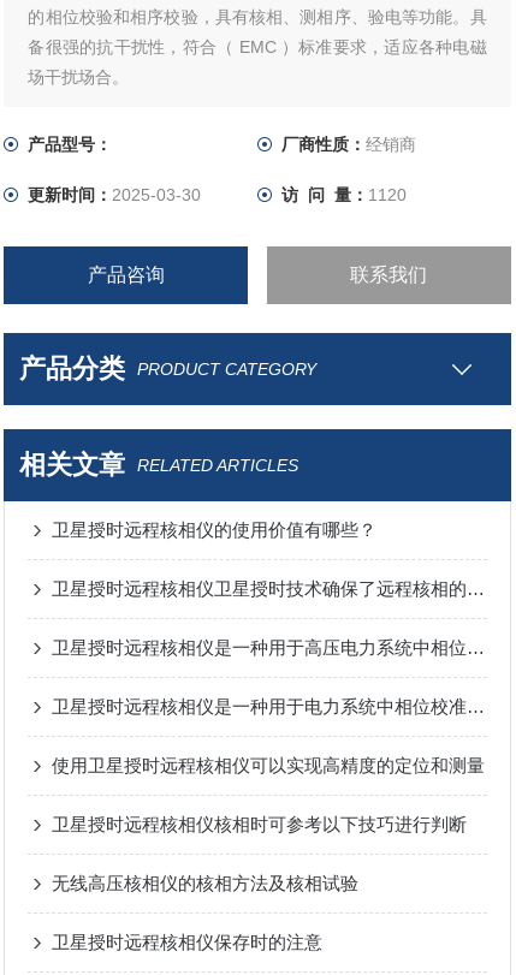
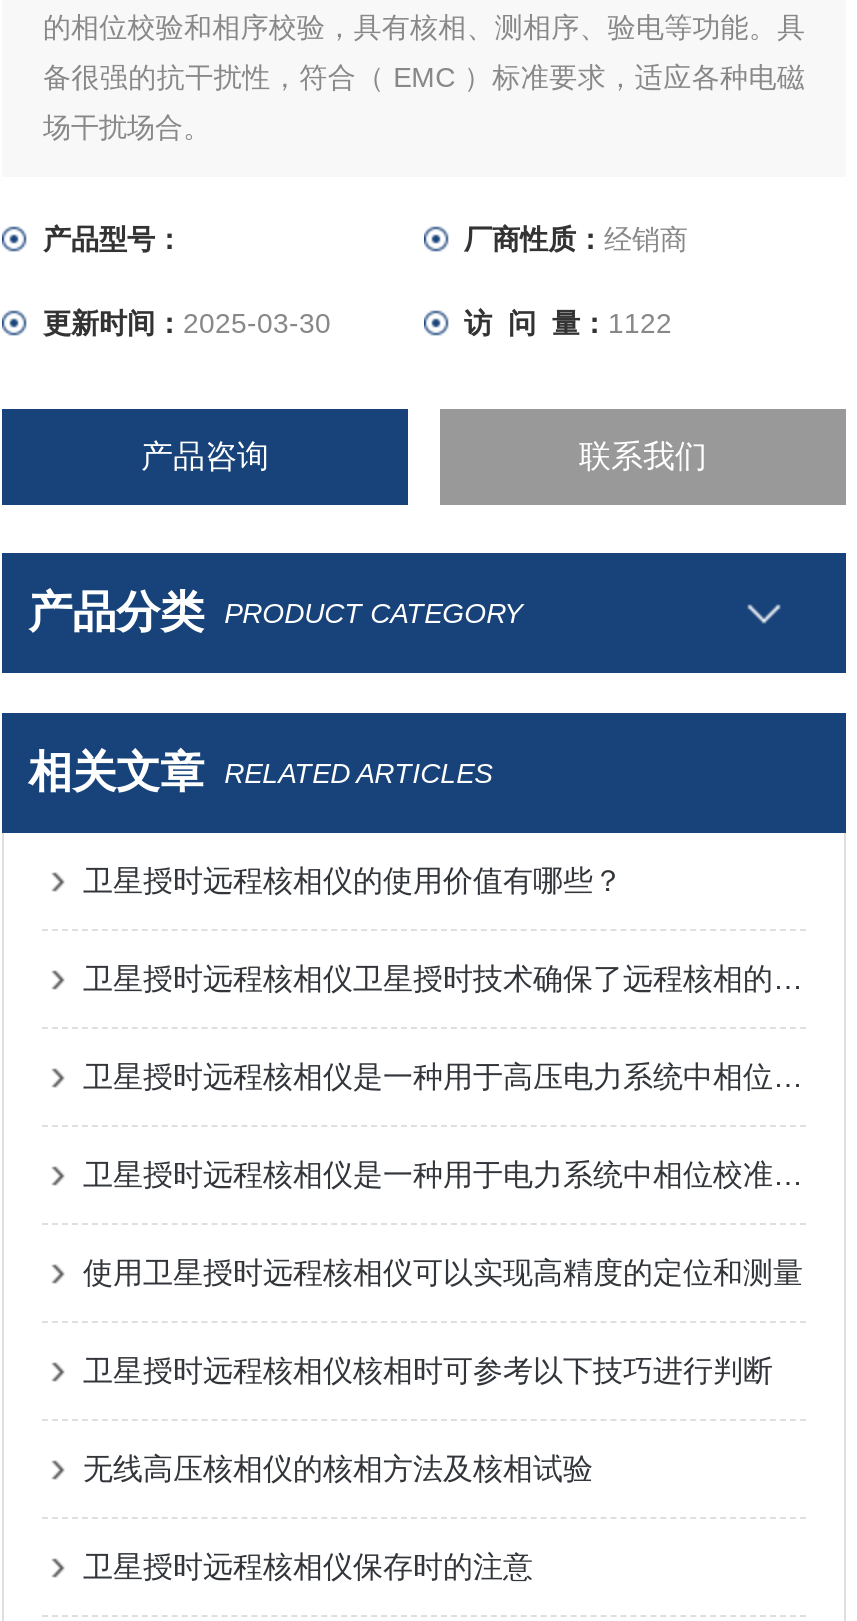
- 访 问 量：1120
+ 访 问 量：1122
